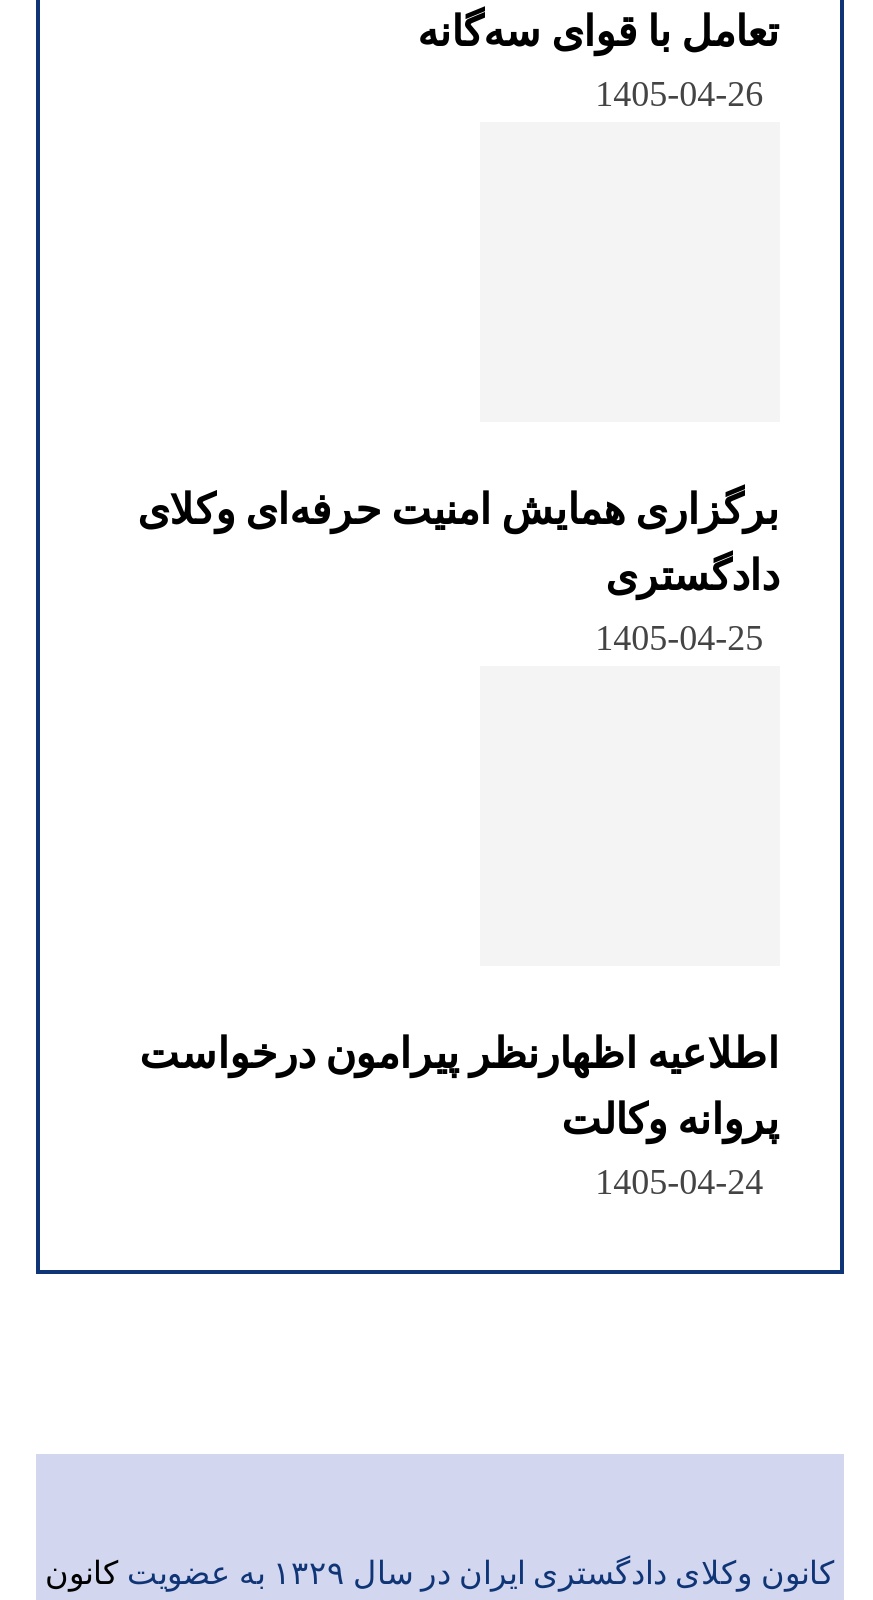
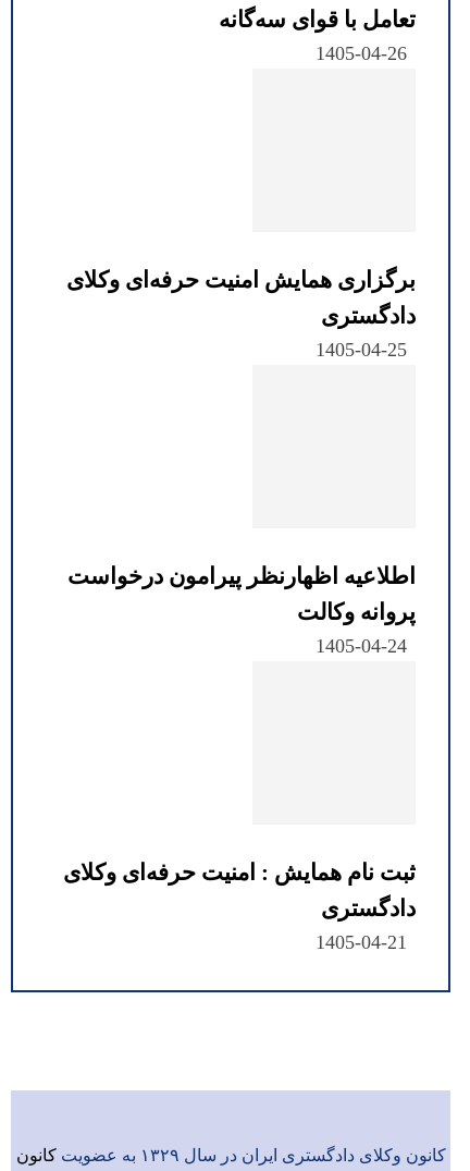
+ ثبت نام همایش : امنیت حرفه‌ای وکلای
+ دادگستری
+ 1405-04-21
